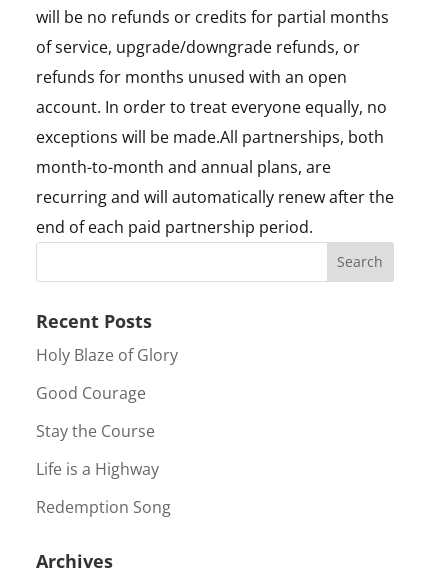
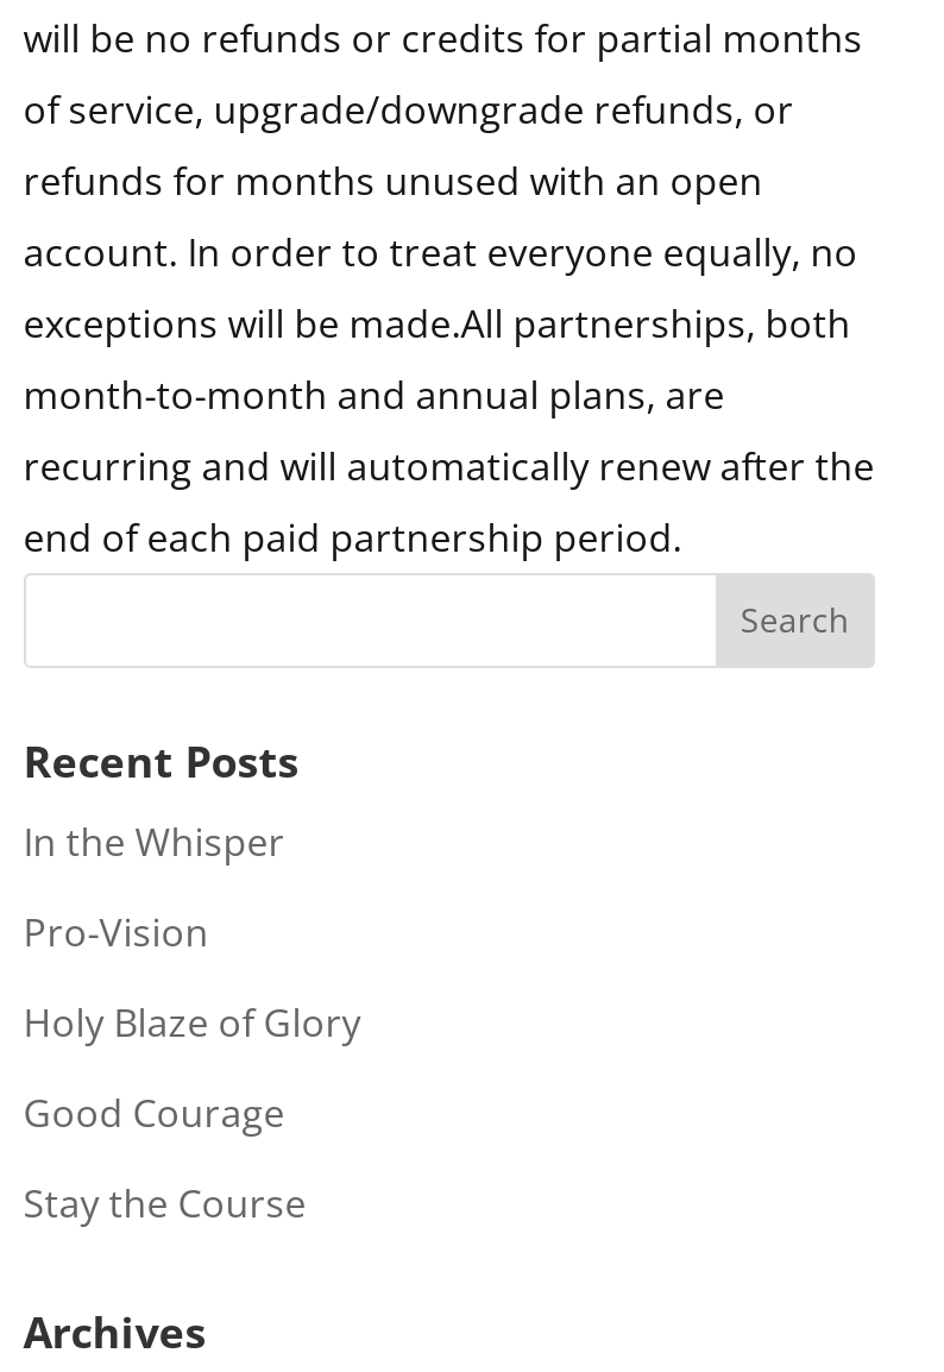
+ In the Whisper
+ Pro-Vision

moved down: Holy Blaze of Glory | Good Courage | Stay the Course

- Life is a Highway
- Redemption Song
